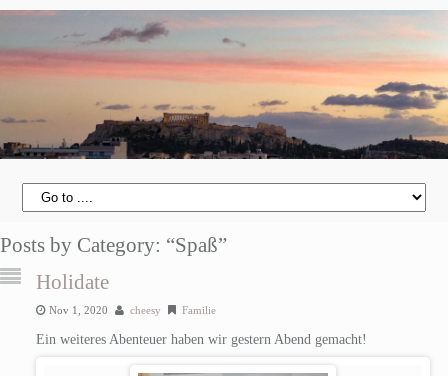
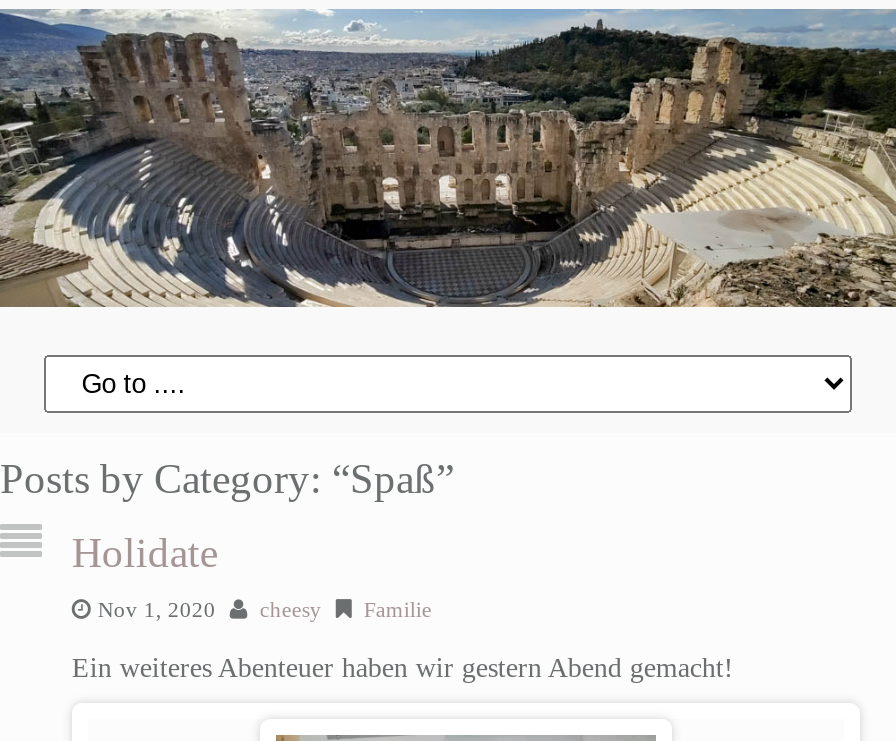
- [image]
+ [image]
